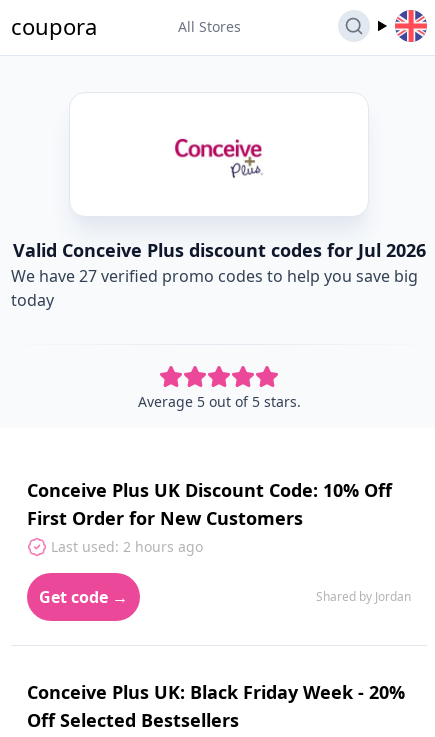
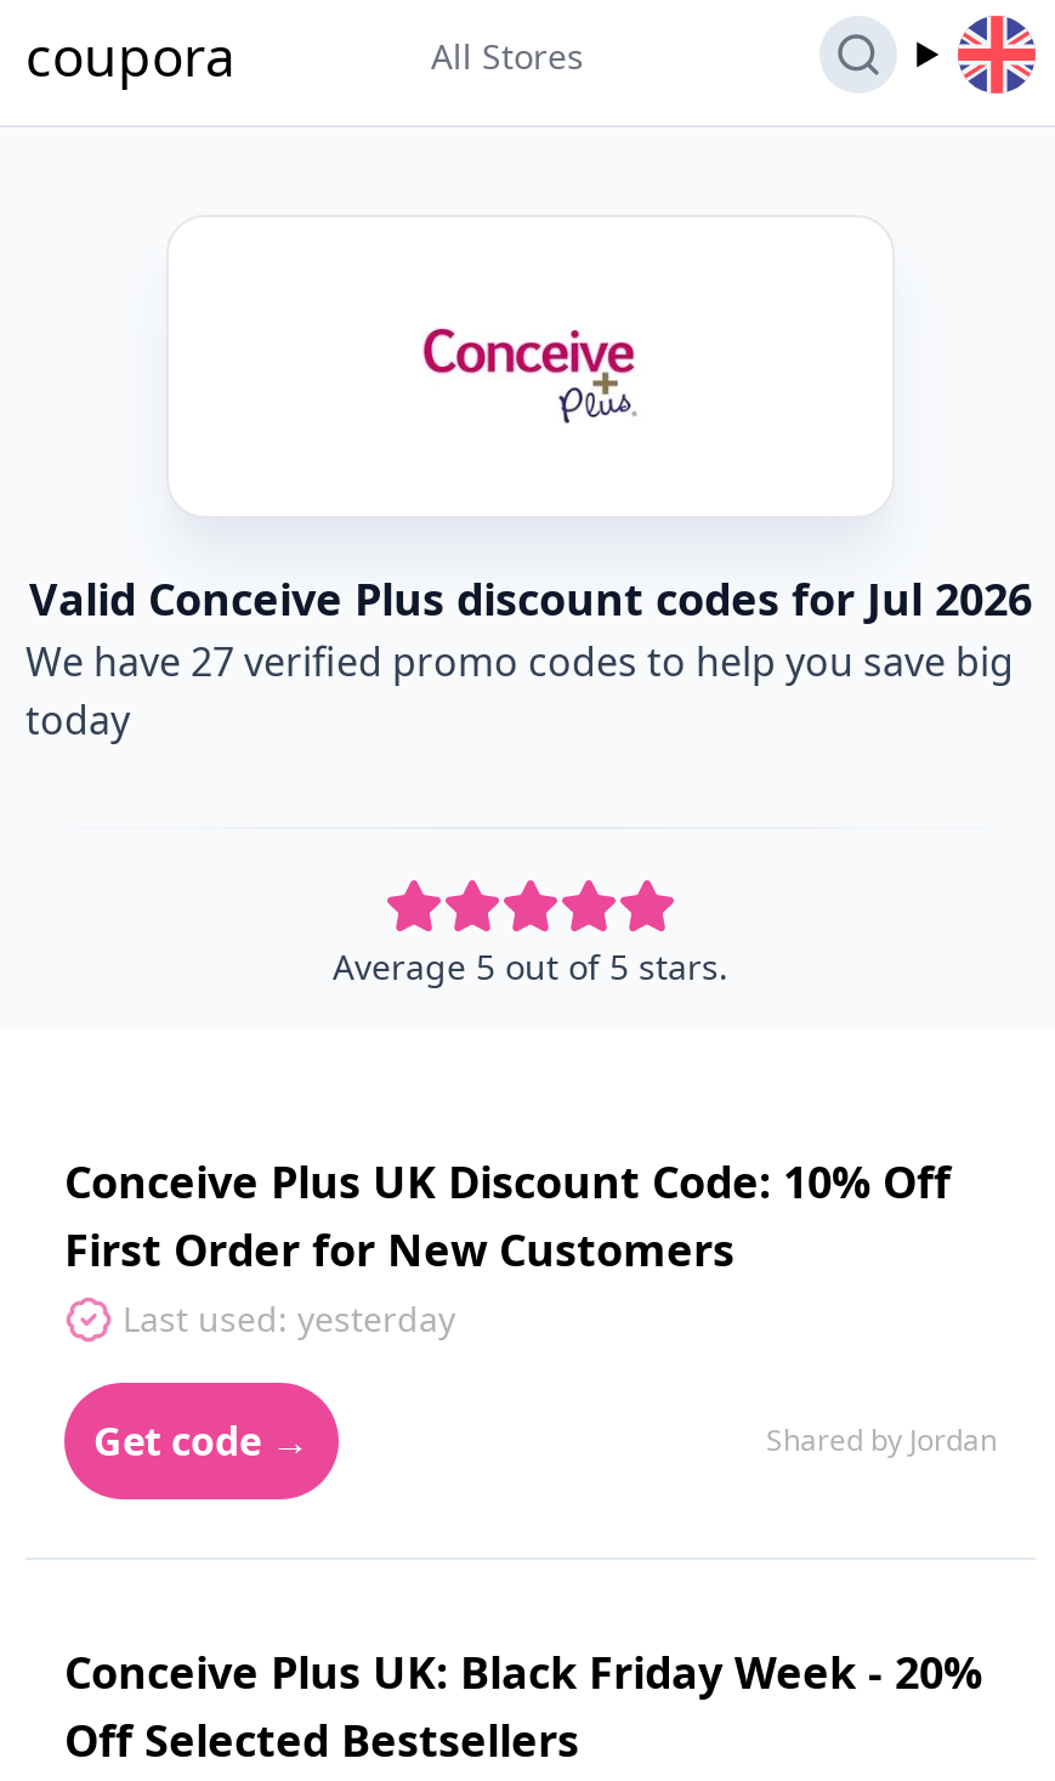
- Last used: 2 hours ago
+ Last used: yesterday
